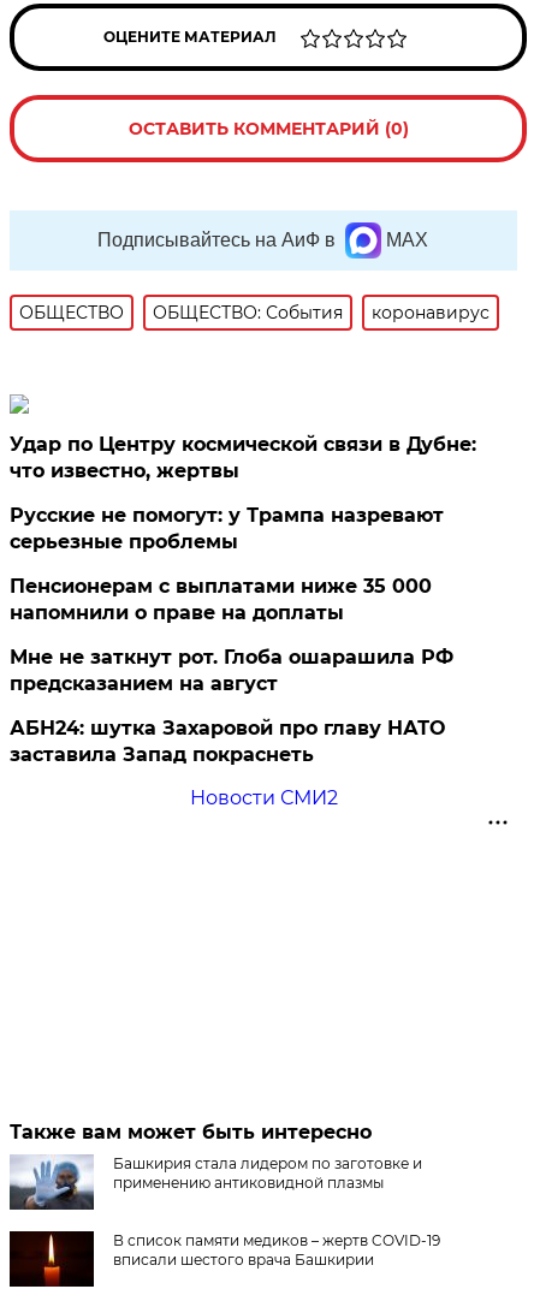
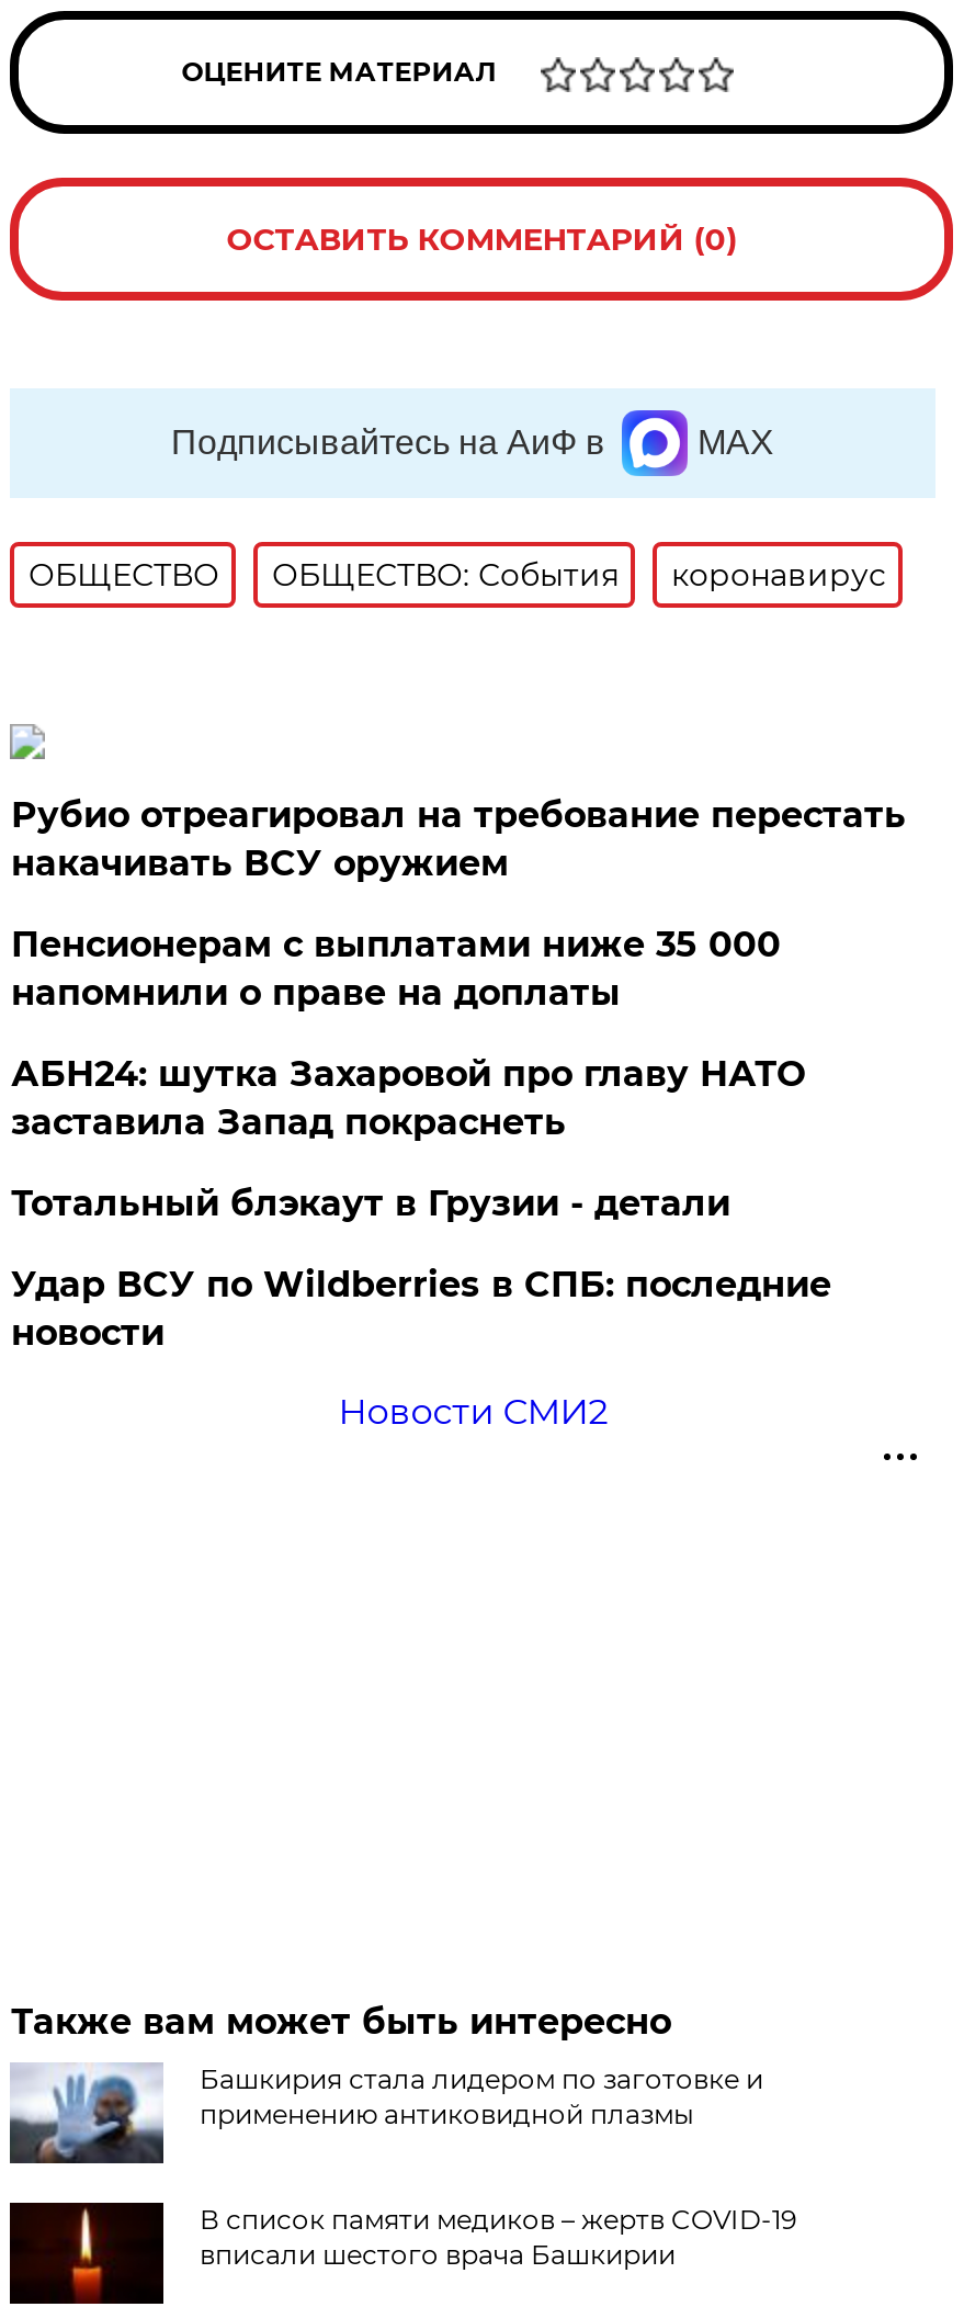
- Удар по Центру космической связи в Дубне:
- что известно, жертвы
- Русские не помогут: у Трампа назревают
- серьезные проблемы
+ Рубио отреагировал на требование перестать
+ накачивать ВСУ оружием

moved up: Пенсионерам с выплатами ниже 35 000 | напомнили о праве на доплаты

- Мне не заткнут рот. Глоба ошарашила РФ
- предсказанием на август

moved up: АБН24: шутка Захаровой про главу НАТО | заставила Запад покраснеть

+ Тотальный блэкаут в Грузии - детали
+ Удар ВСУ по Wildberries в СПБ: последние
+ новости
